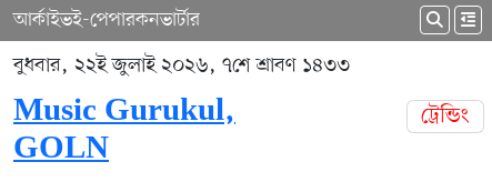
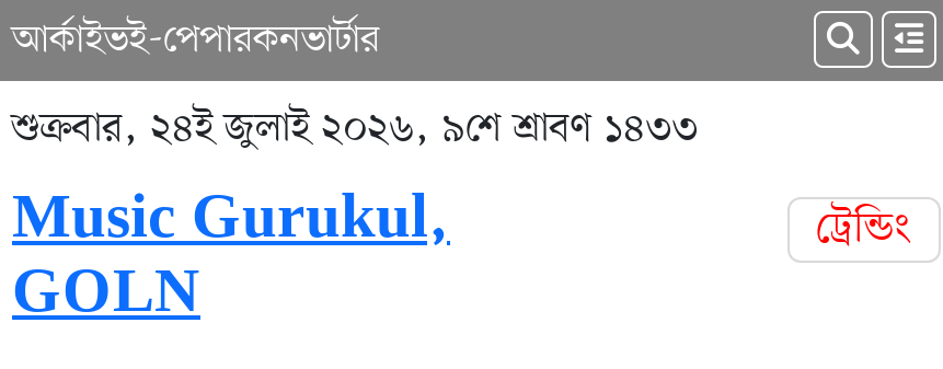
- বুধবার, ২২ই জুলাই ২০২৬, ৭শে শ্রাবণ ১৪৩৩
+ শুক্রবার, ২৪ই জুলাই ২০২৬, ৯শে শ্রাবণ ১৪৩৩
